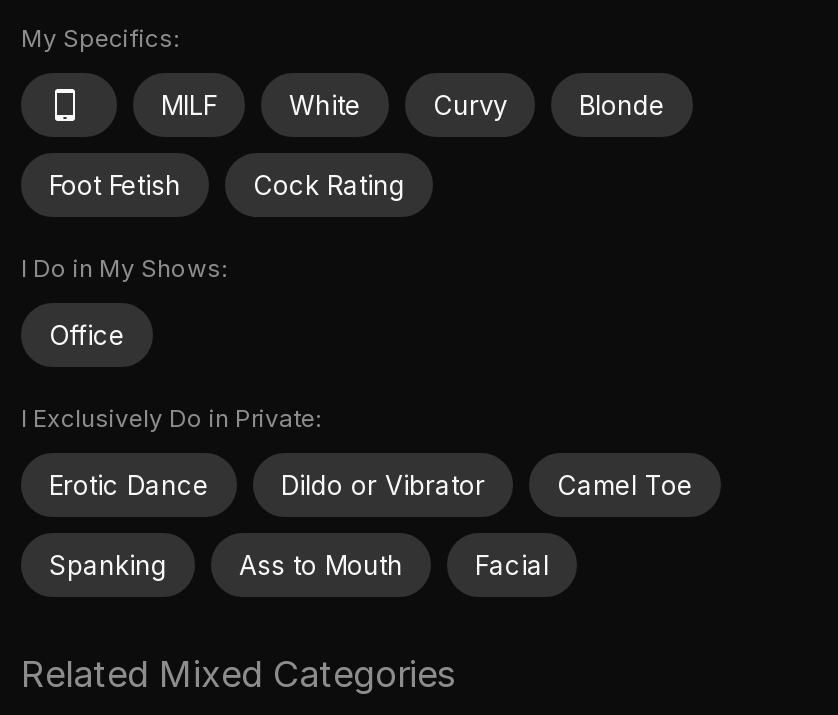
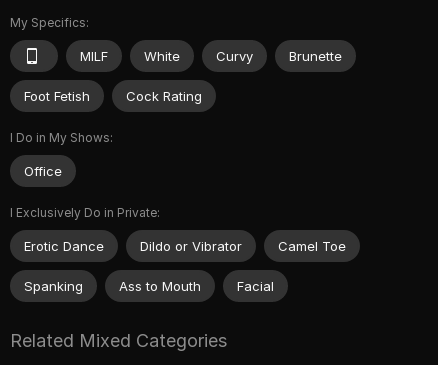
- Blonde
+ Brunette
